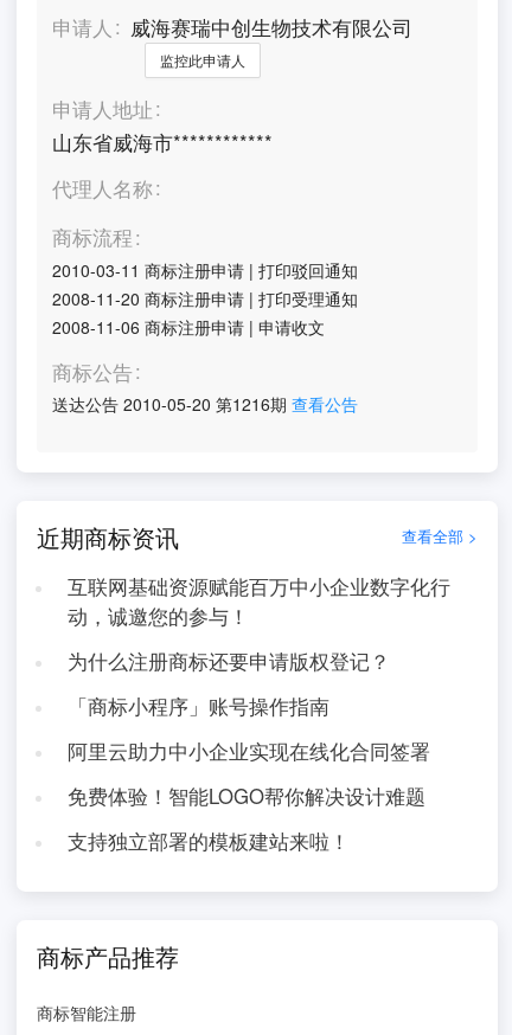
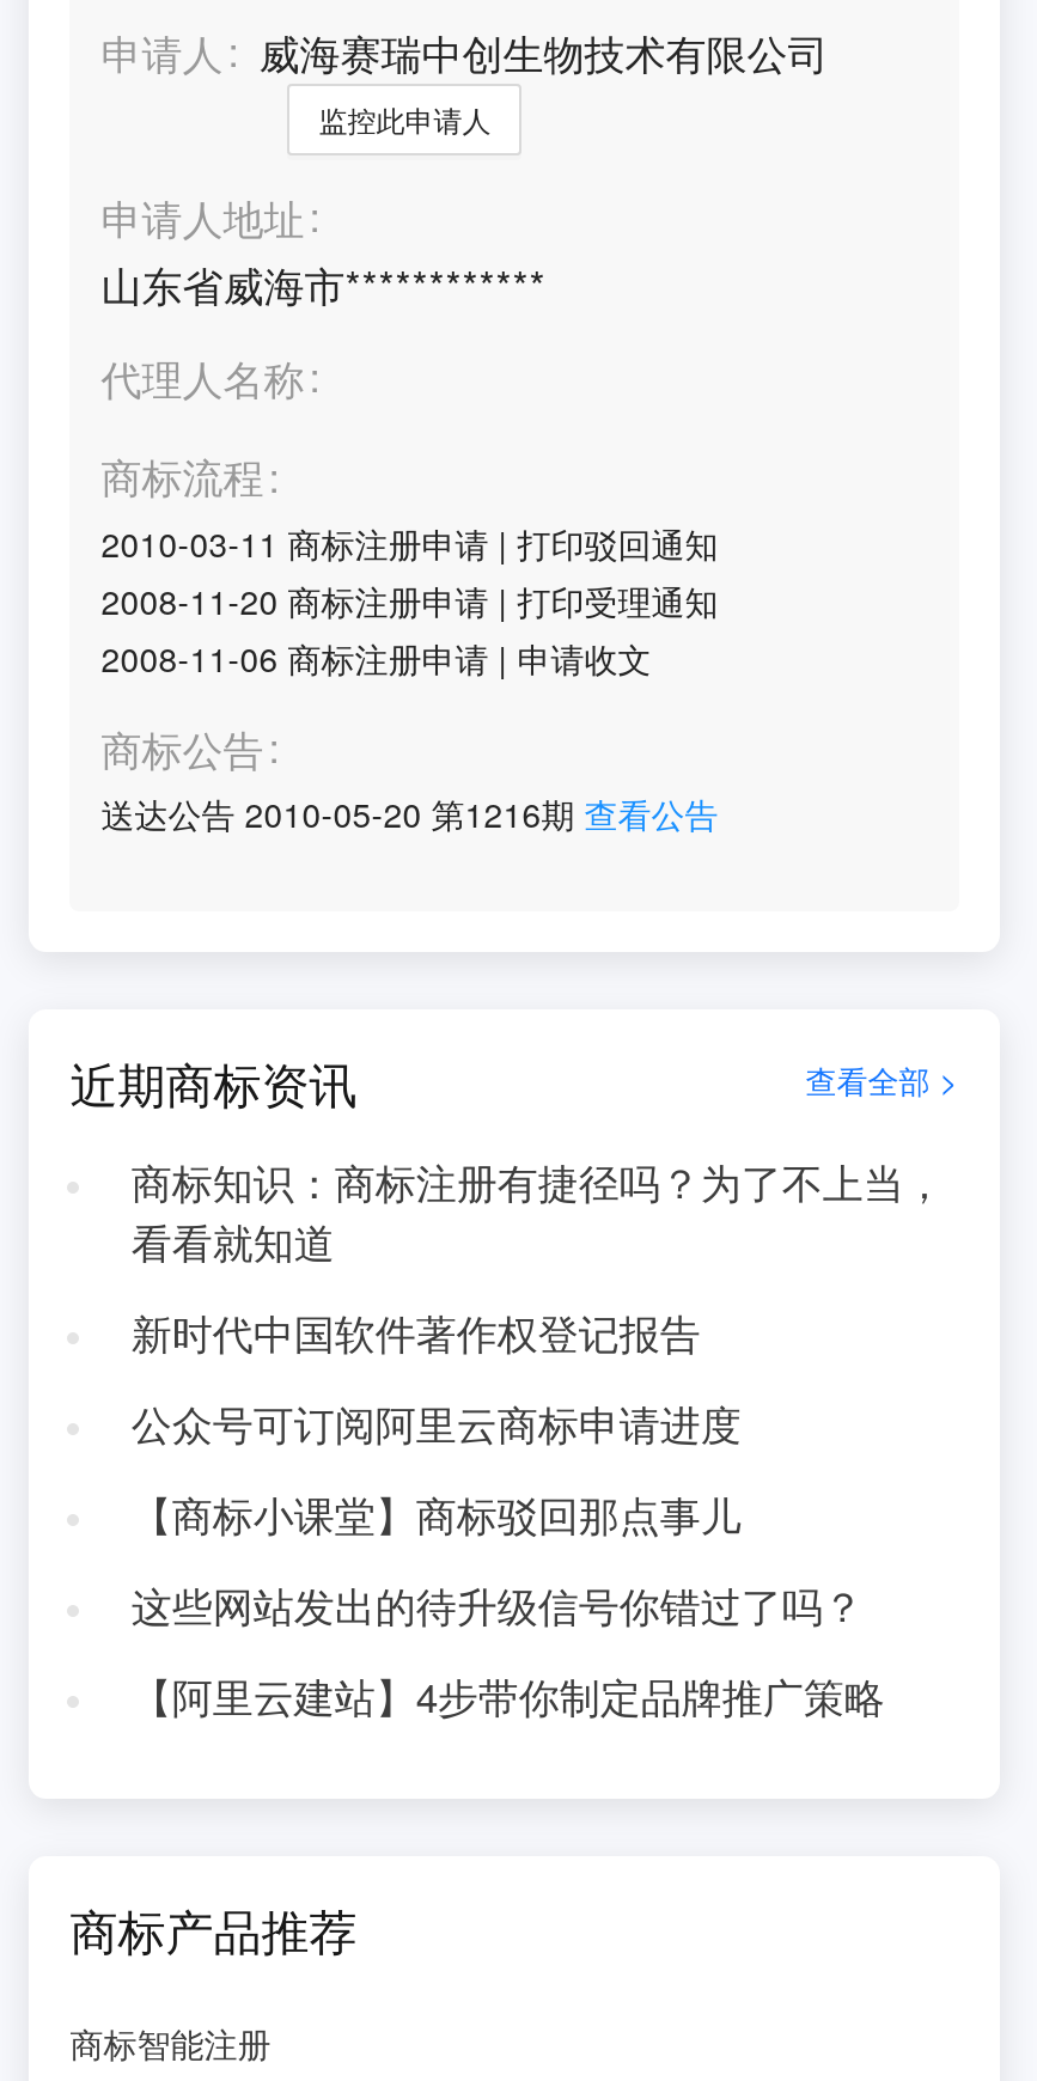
- 互联网基础资源赋能百万中小企业数字化行
- 动，诚邀您的参与！
+ 商标知识：商标注册有捷径吗？为了不上当，
+ 看看就知道

- 为什么注册商标还要申请版权登记？
+ 新时代中国软件著作权登记报告

- 「商标小程序」账号操作指南
+ 公众号可订阅阿里云商标申请进度

- 阿里云助力中小企业实现在线化合同签署
+ 【商标小课堂】商标驳回那点事儿

- 免费体验！智能LOGO帮你解决设计难题
+ 这些网站发出的待升级信号你错过了吗？

- 支持独立部署的模板建站来啦！
+ 【阿里云建站】4步带你制定品牌推广策略
